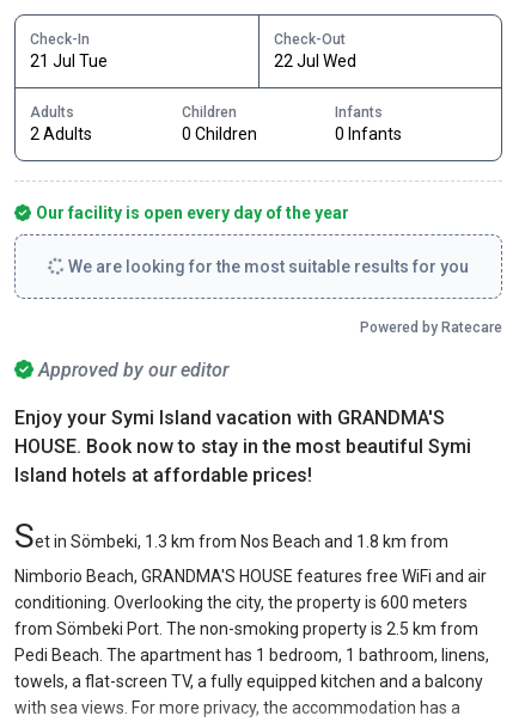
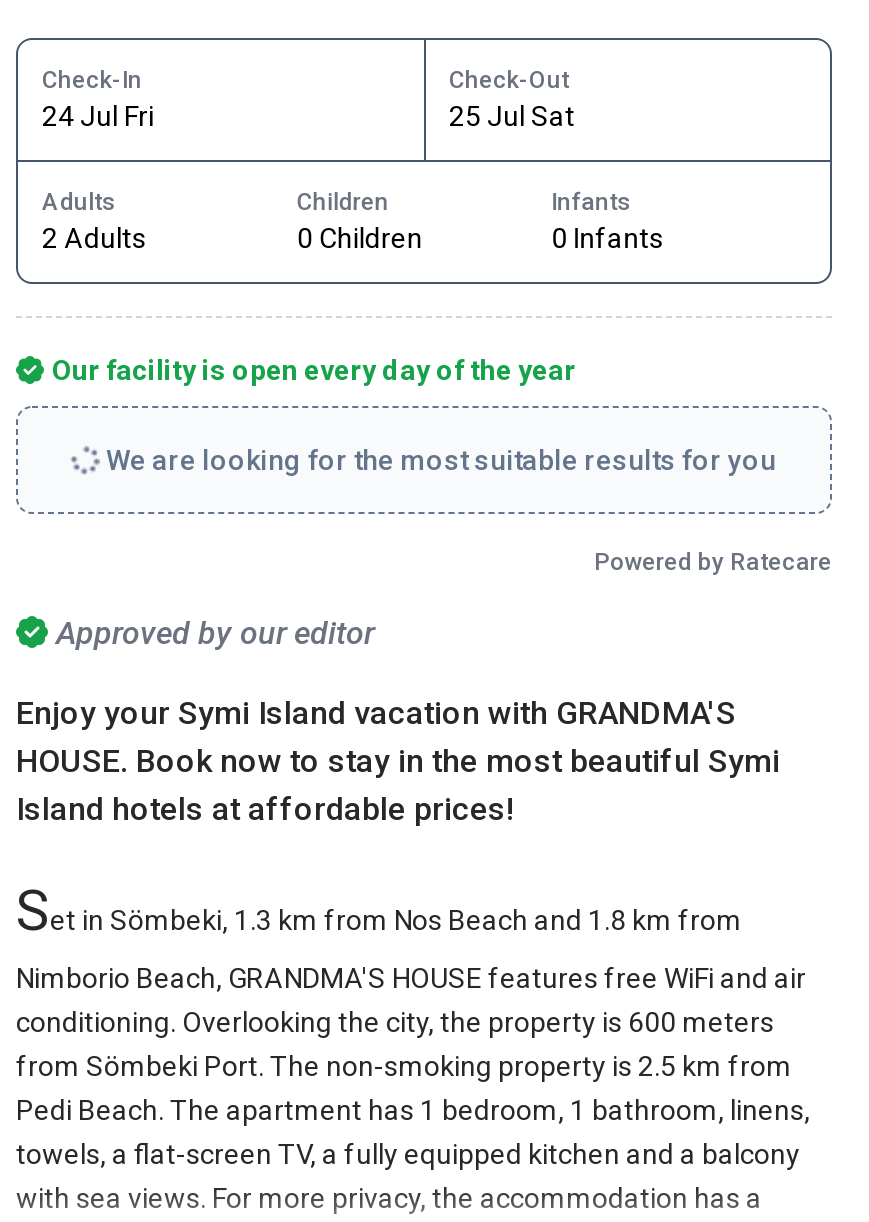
- 21 Jul Tue
+ 24 Jul Fri

- 22 Jul Wed
+ 25 Jul Sat
